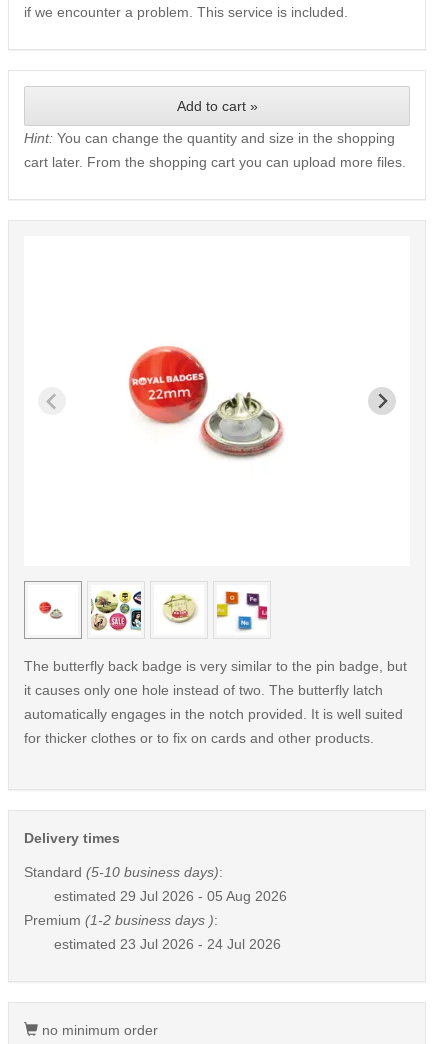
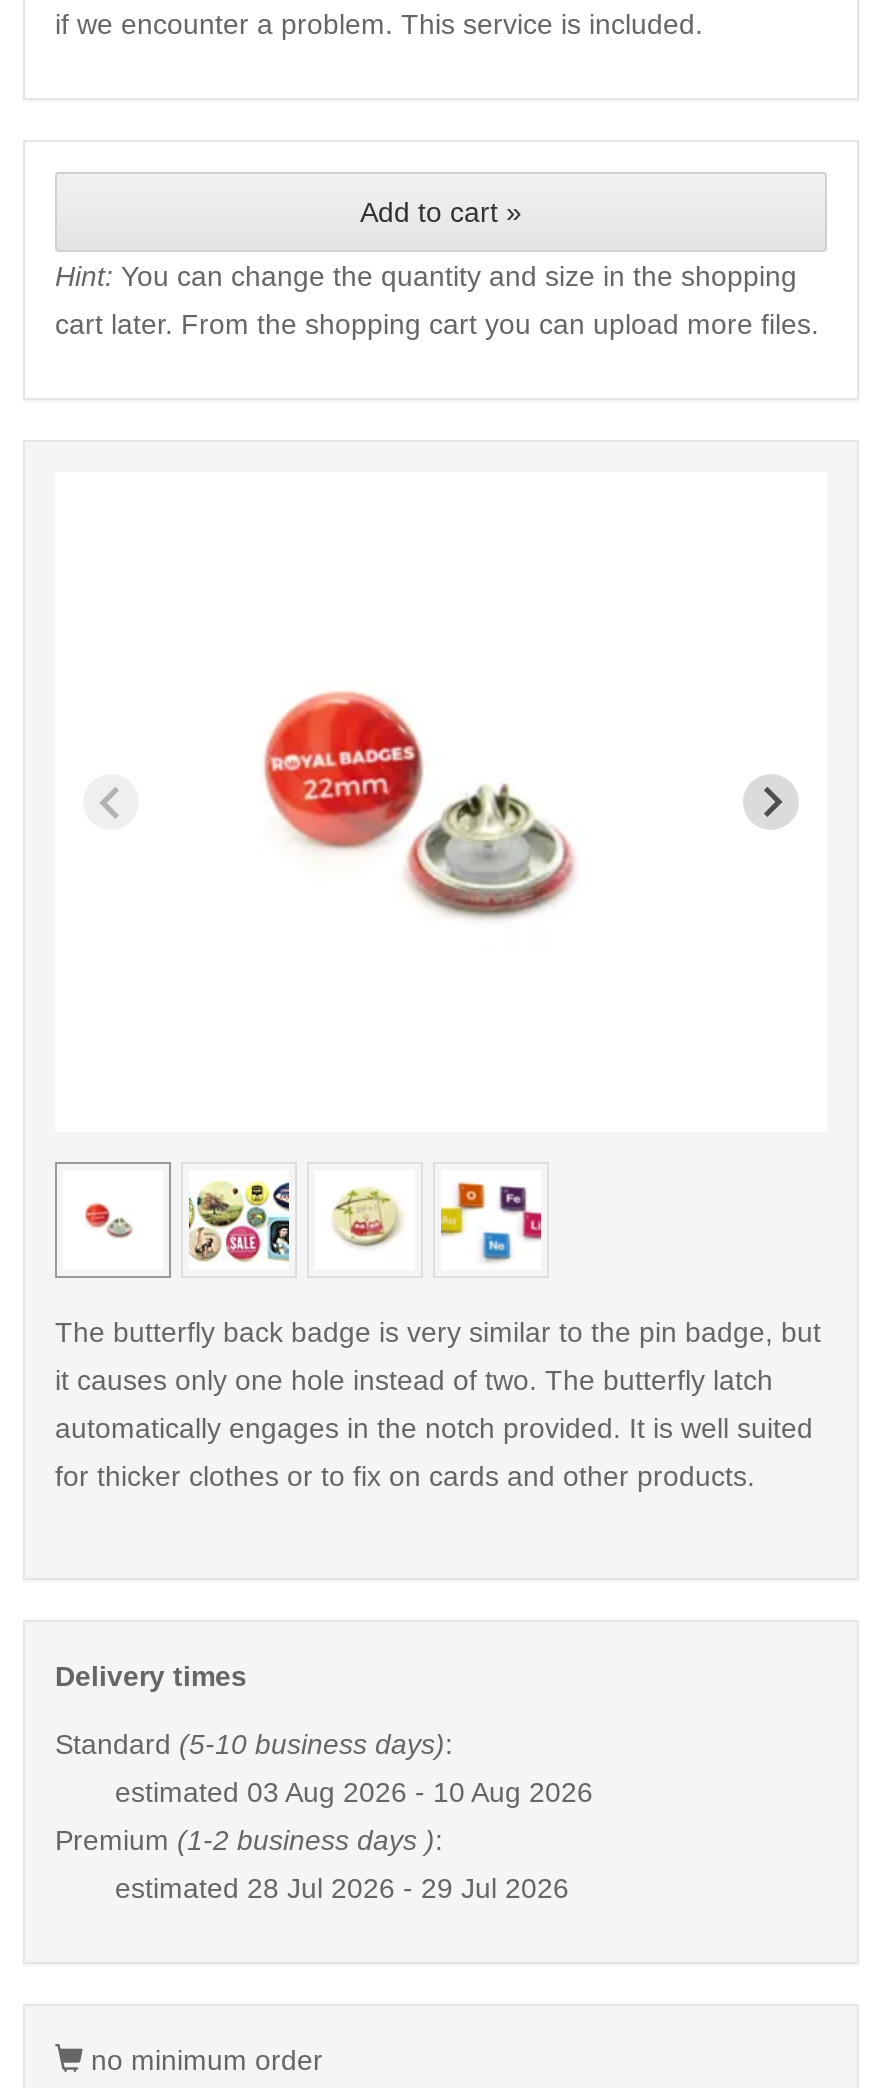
- estimated 29 Jul 2026 - 05 Aug 2026
+ estimated 03 Aug 2026 - 10 Aug 2026

- estimated 23 Jul 2026 - 24 Jul 2026
+ estimated 28 Jul 2026 - 29 Jul 2026
